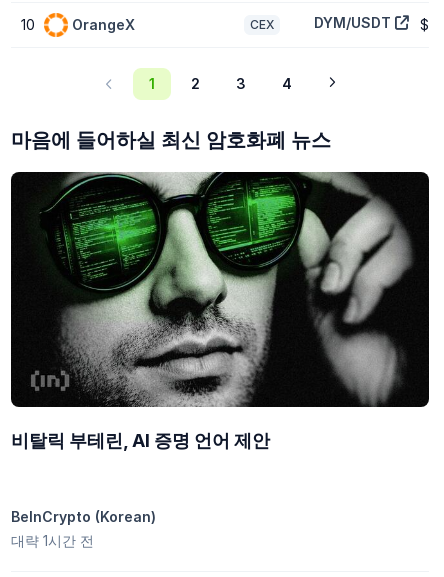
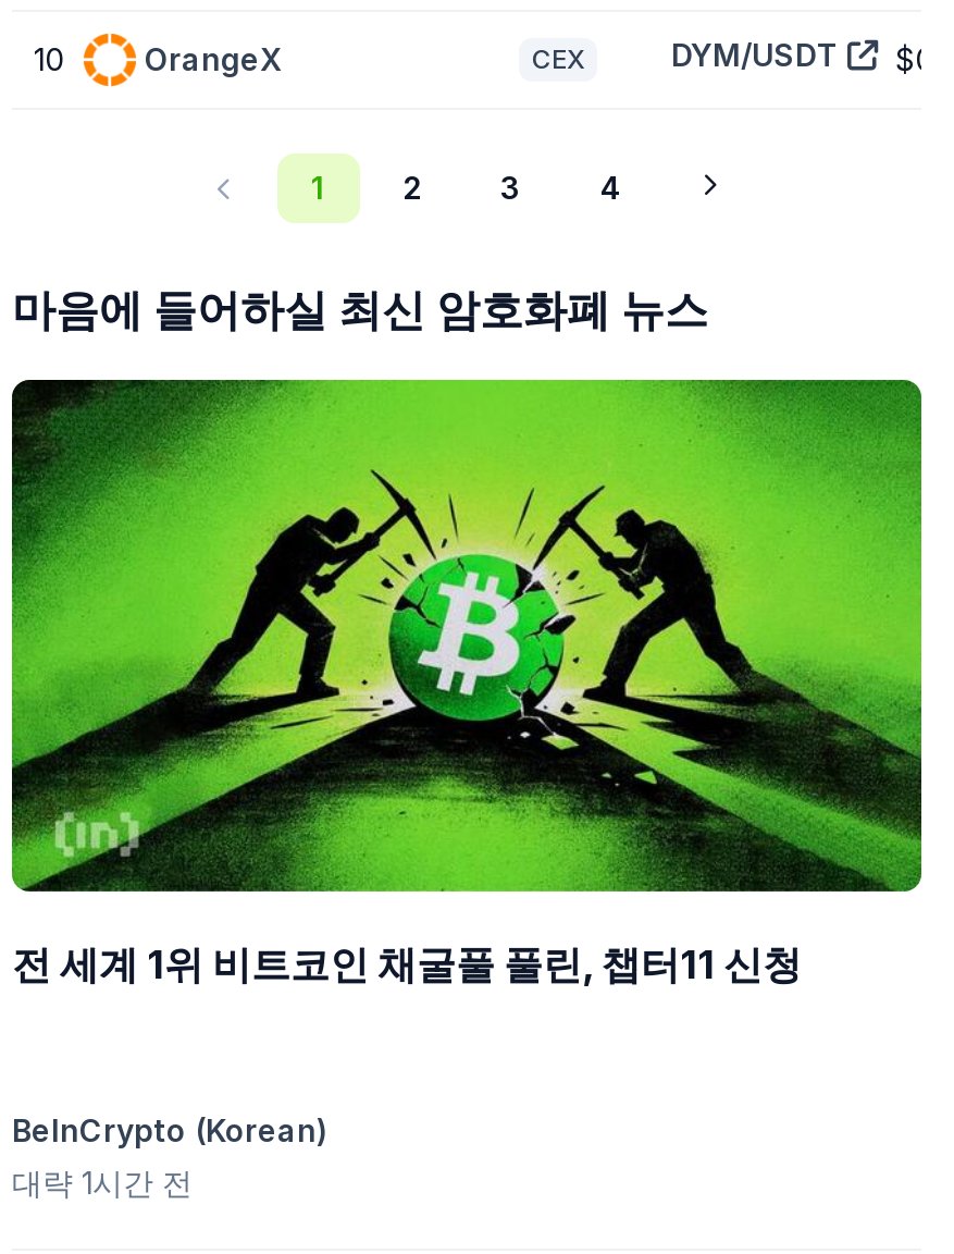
- [image]
- 비탈릭 부테린, AI 증명 언어 제안
+ [image]
+ 전 세계 1위 비트코인 채굴풀 풀린, 챕터11 신청
